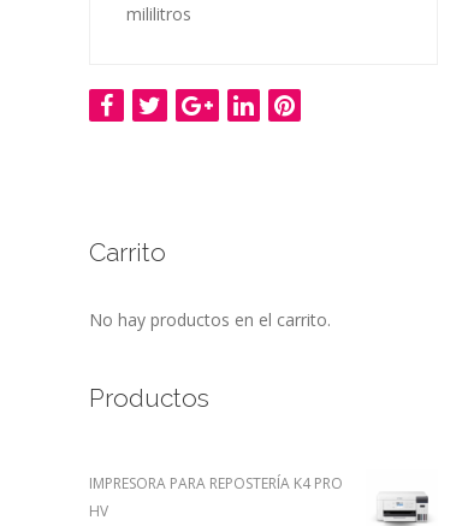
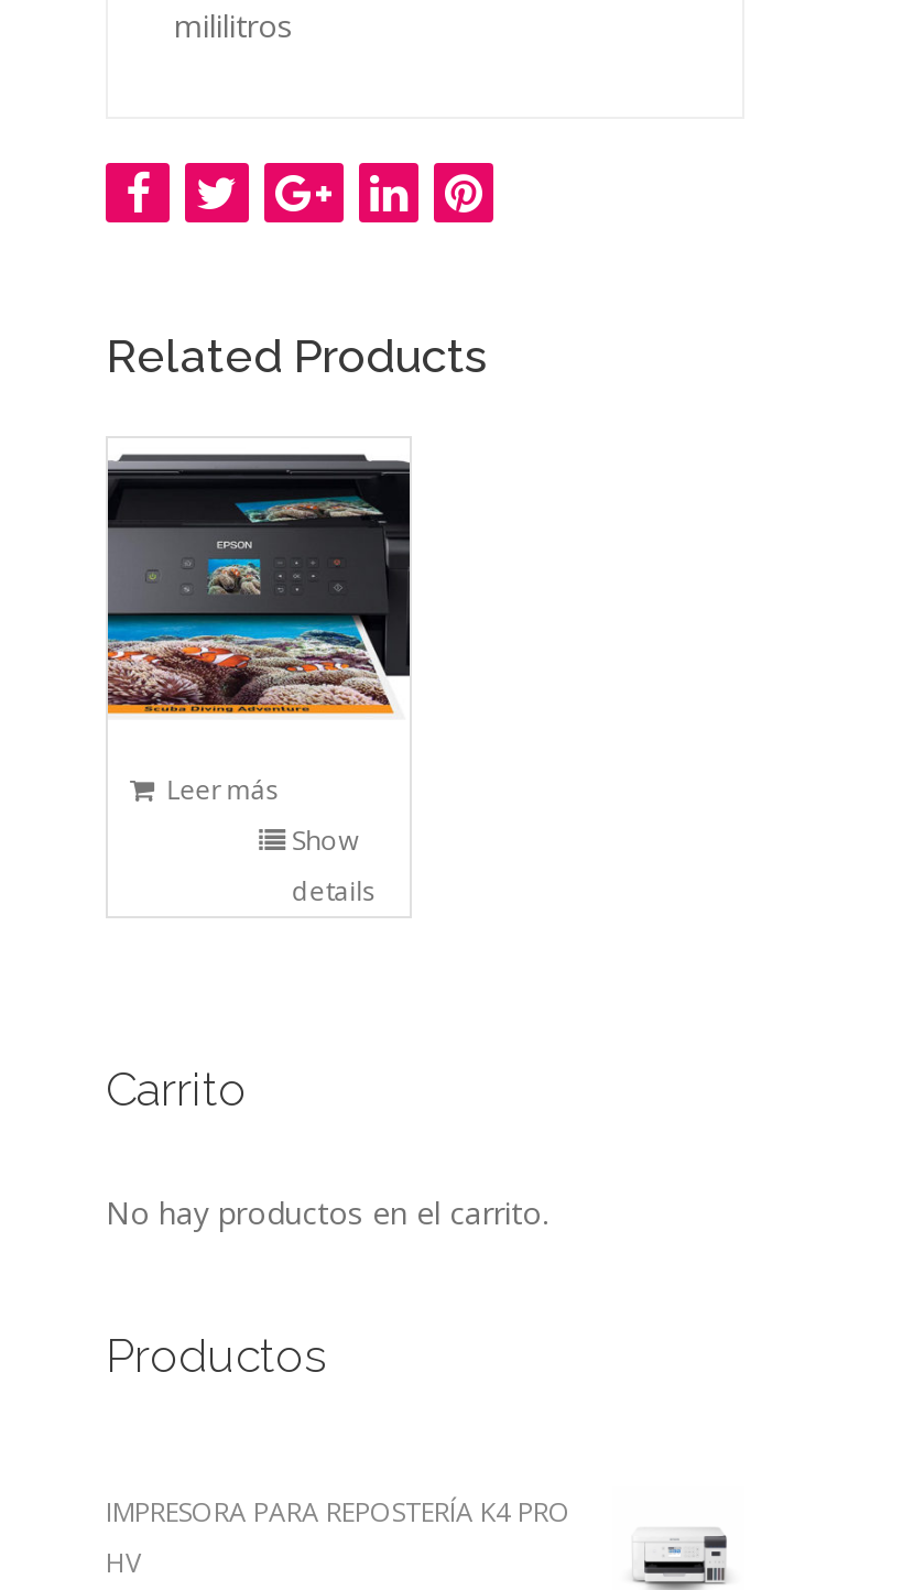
+ Related Products

+ [image]
+ Leer más
+ Show
+ details
